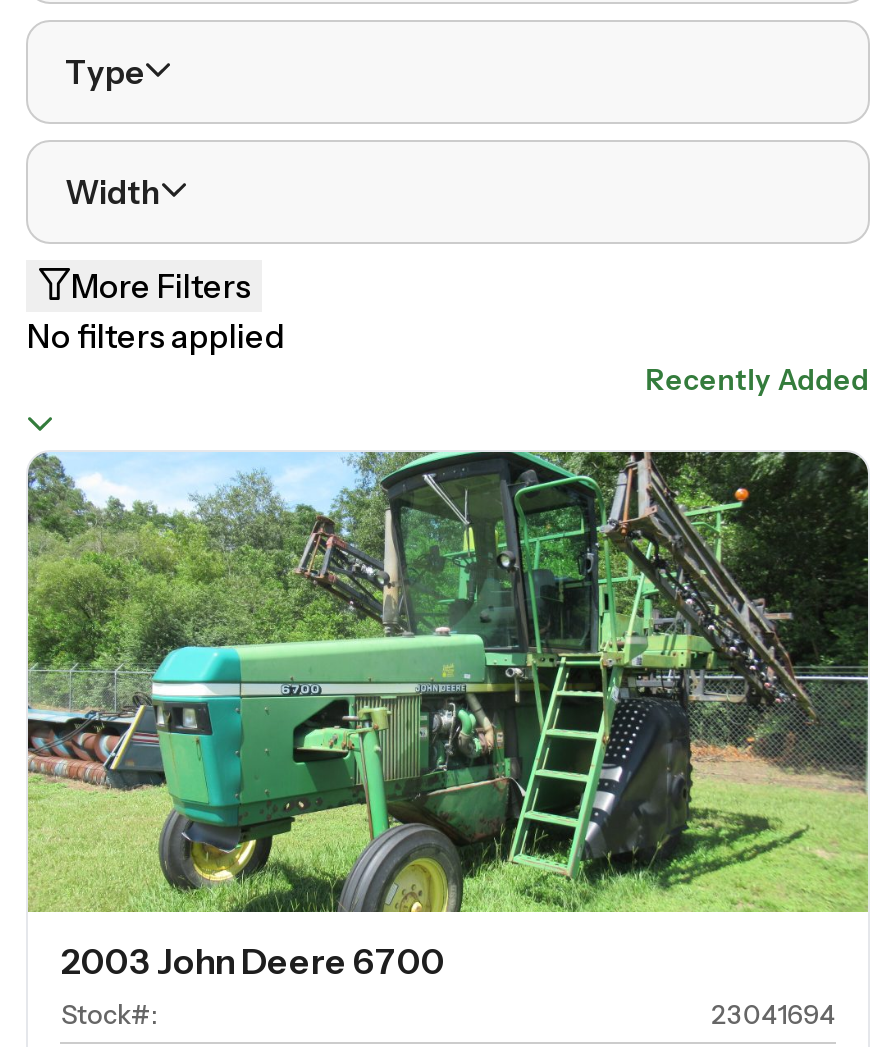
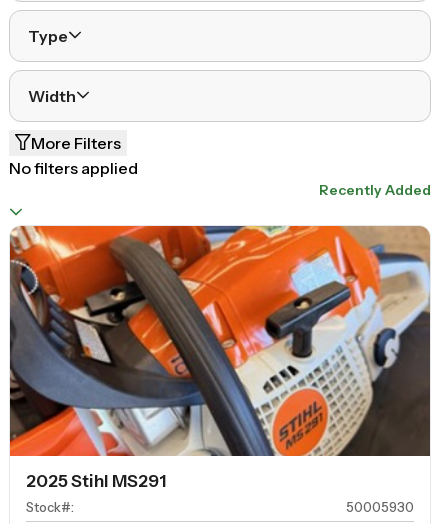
- [image]
- 2003 John Deere 6700
+ [image]
+ 2025 Stihl MS291

- 23041694
+ 50005930
